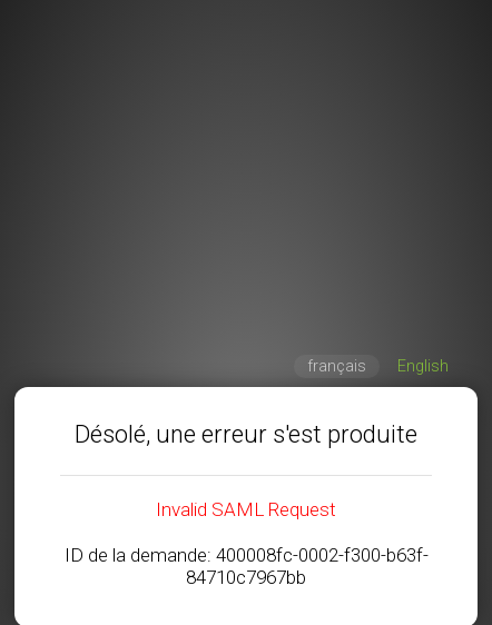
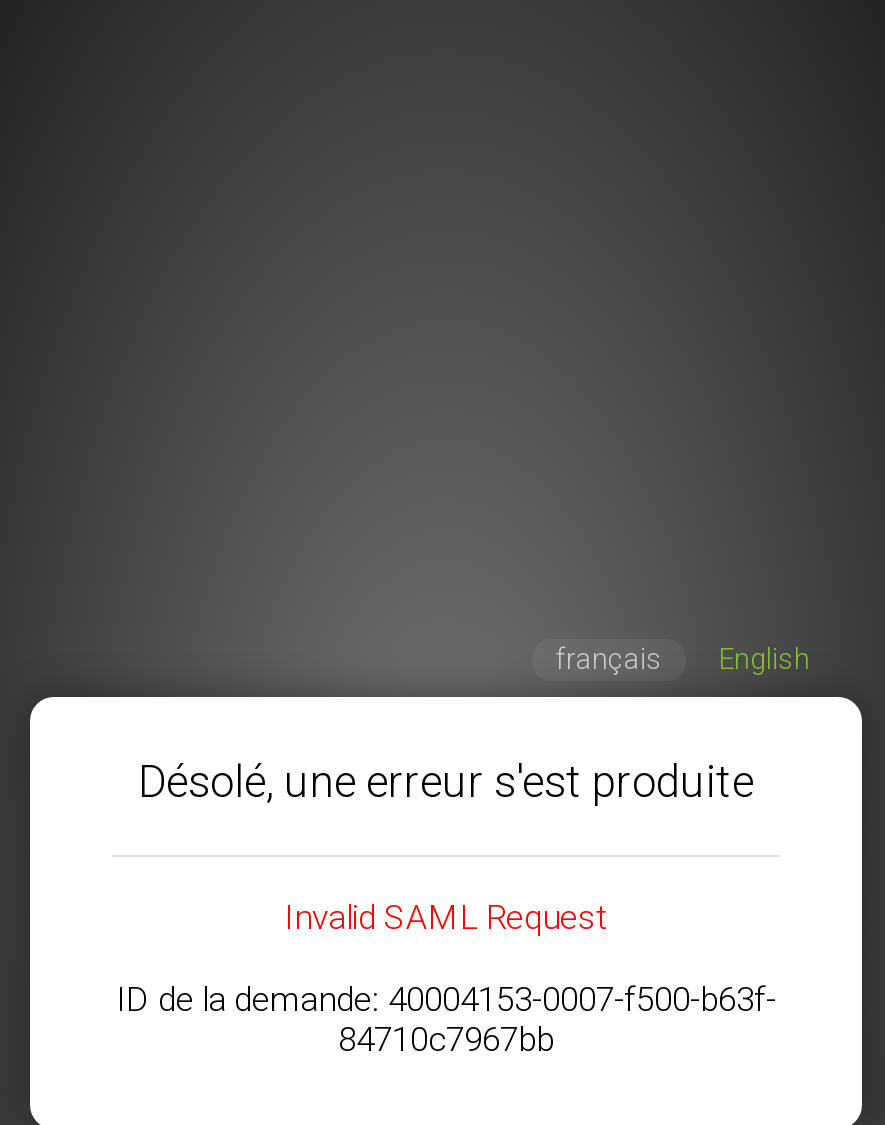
- ID de la demande: 400008fc-0002-f300-b63f-
+ ID de la demande: 40004153-0007-f500-b63f-
